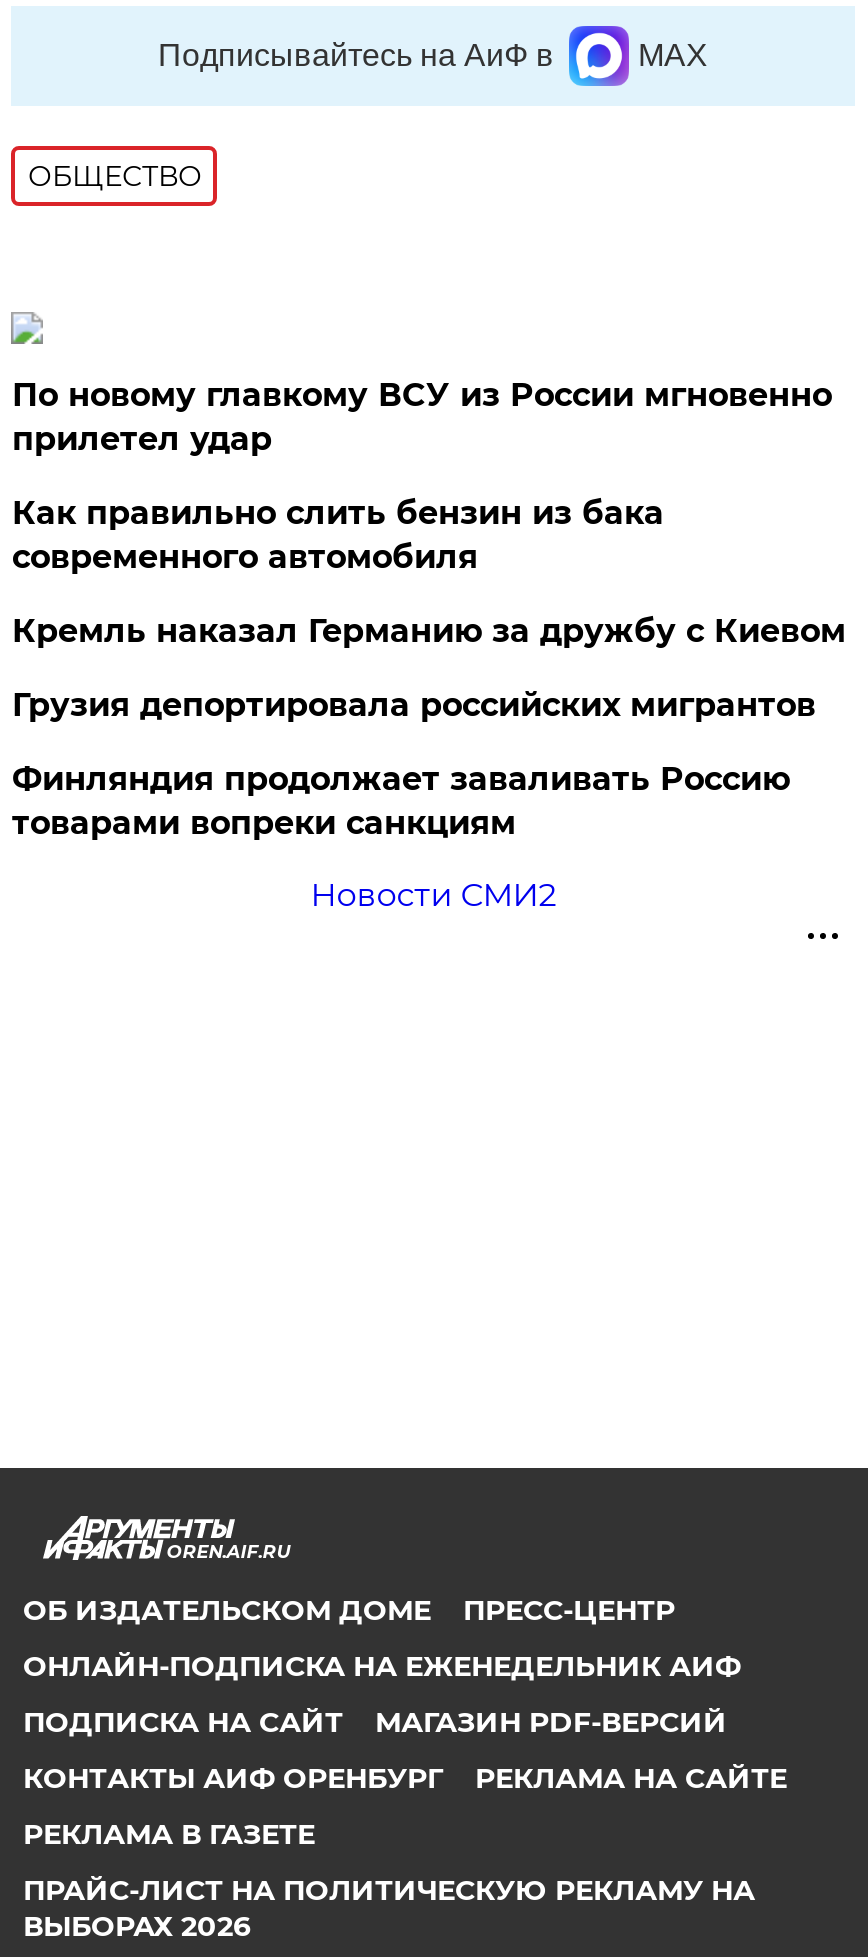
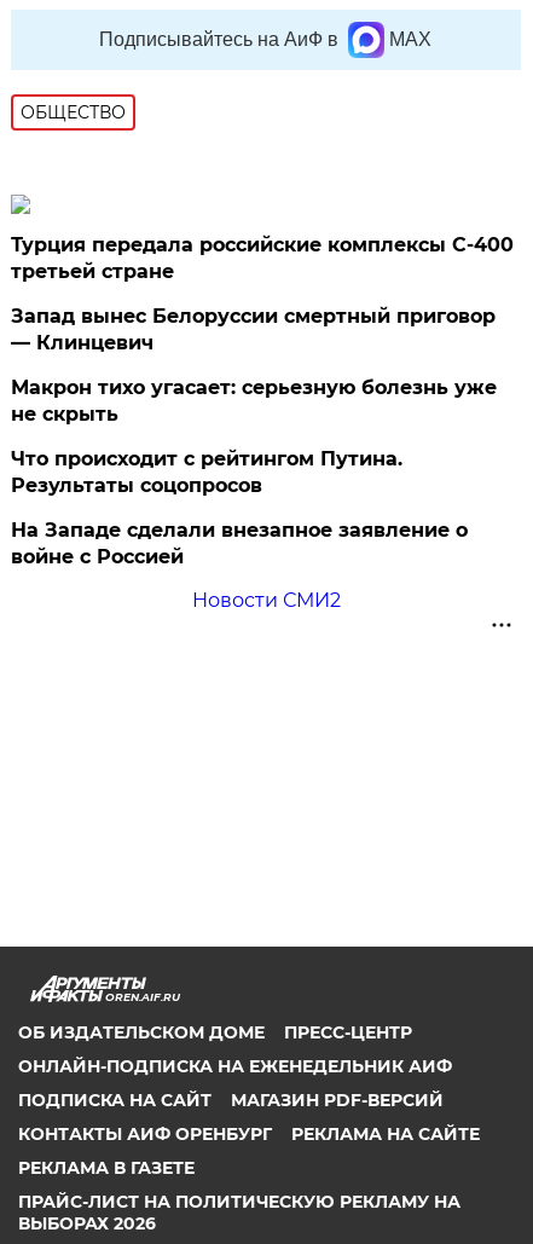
- По новому главкому ВСУ из России мгновенно
- прилетел удар
+ Турция передала российские комплексы С-400
+ третьей стране

- Как правильно слить бензин из бака
- современного автомобиля
+ Запад вынес Белоруссии смертный приговор
+ — Клинцевич

- Кремль наказал Германию за дружбу с Киевом
+ Макрон тихо угасает: серьезную болезнь уже
+ не скрыть

- Грузия депортировала российских мигрантов
+ Что происходит с рейтингом Путина.
+ Результаты соцопросов

- Финляндия продолжает заваливать Россию
- товарами вопреки санкциям
+ На Западе сделали внезапное заявление о
+ войне с Россией
